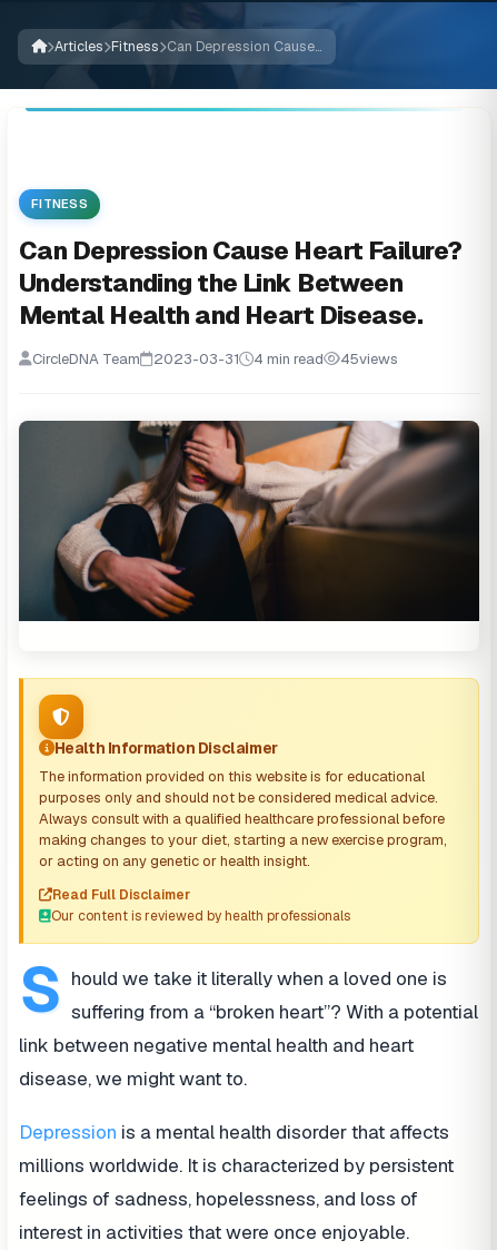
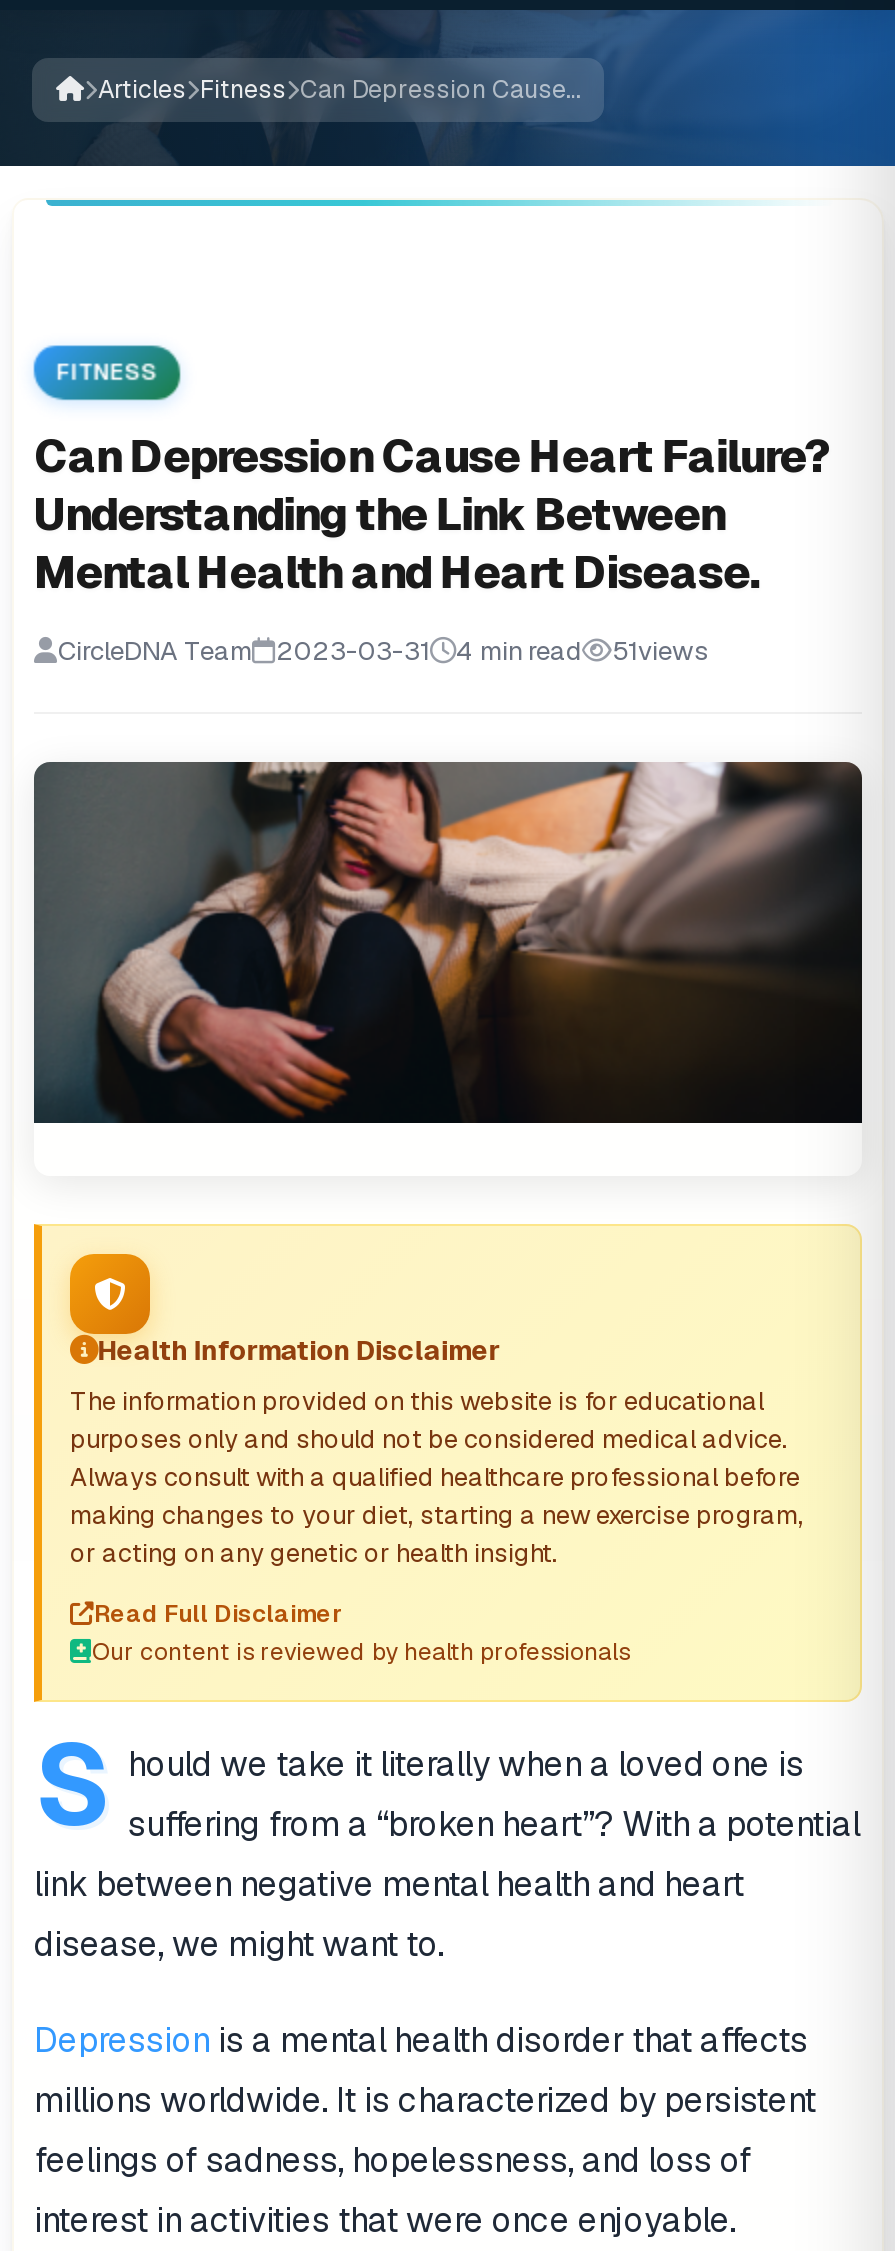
- CircleDNA Team 2023-03-31 4 min read 45views
+ CircleDNA Team 2023-03-31 4 min read 51views
